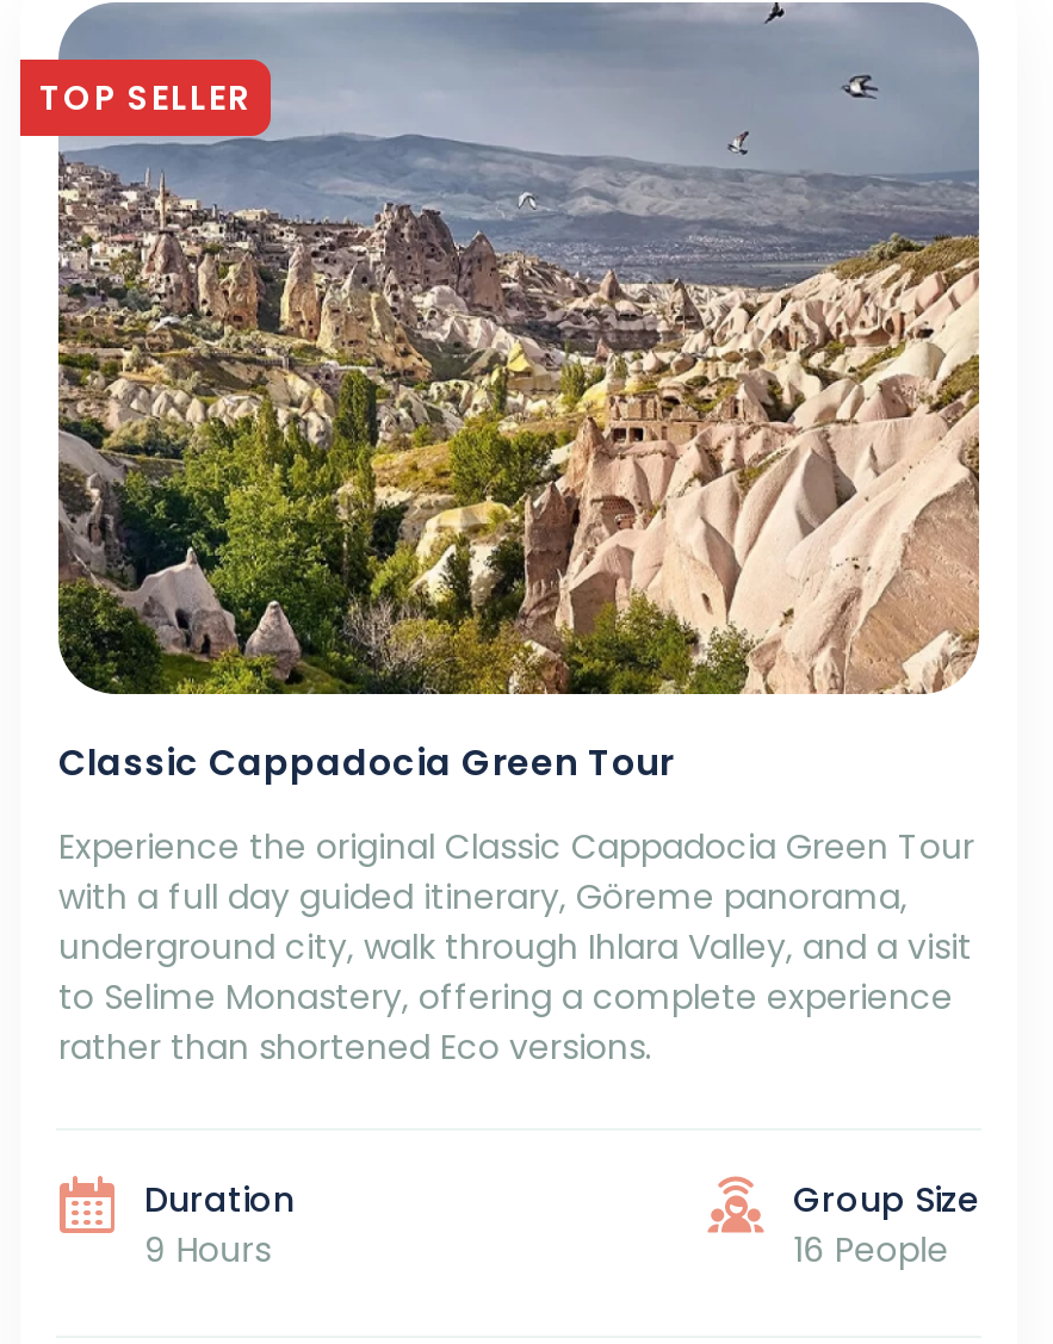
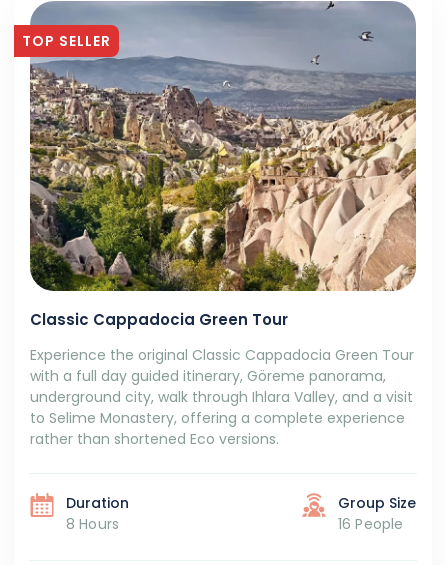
- 9 Hours
+ 8 Hours
